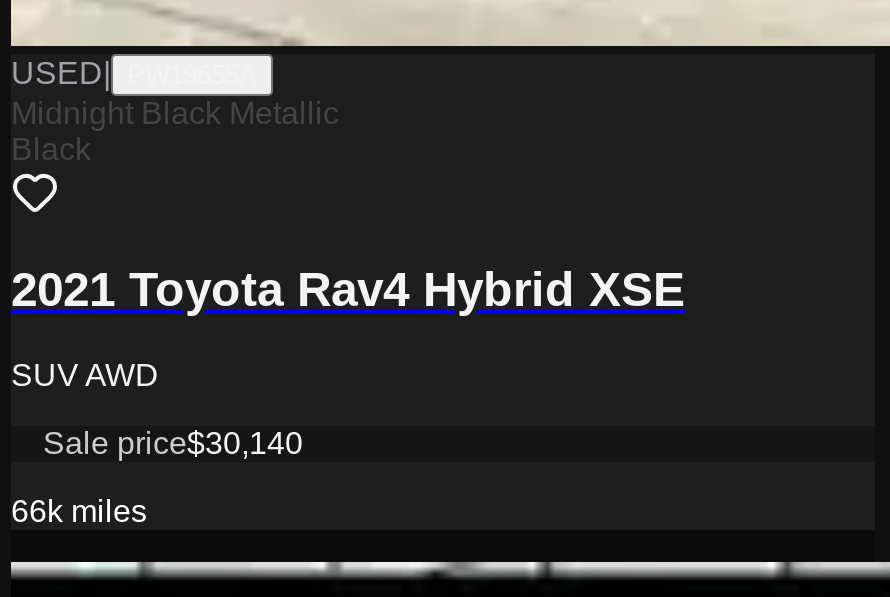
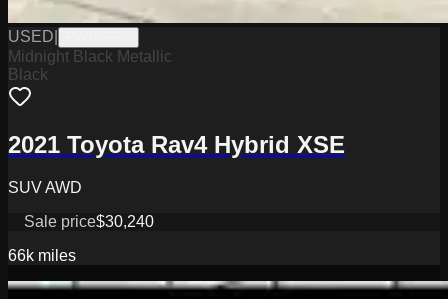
- Sale price$30,140
+ Sale price$30,240
